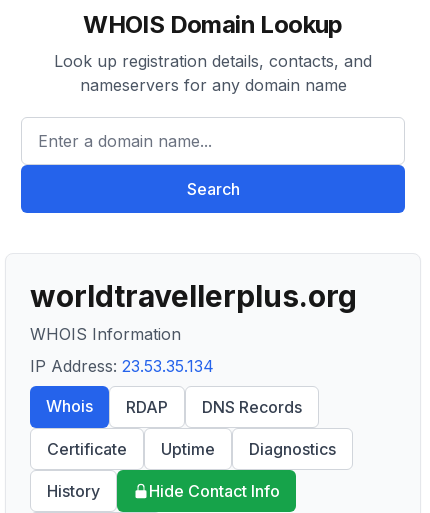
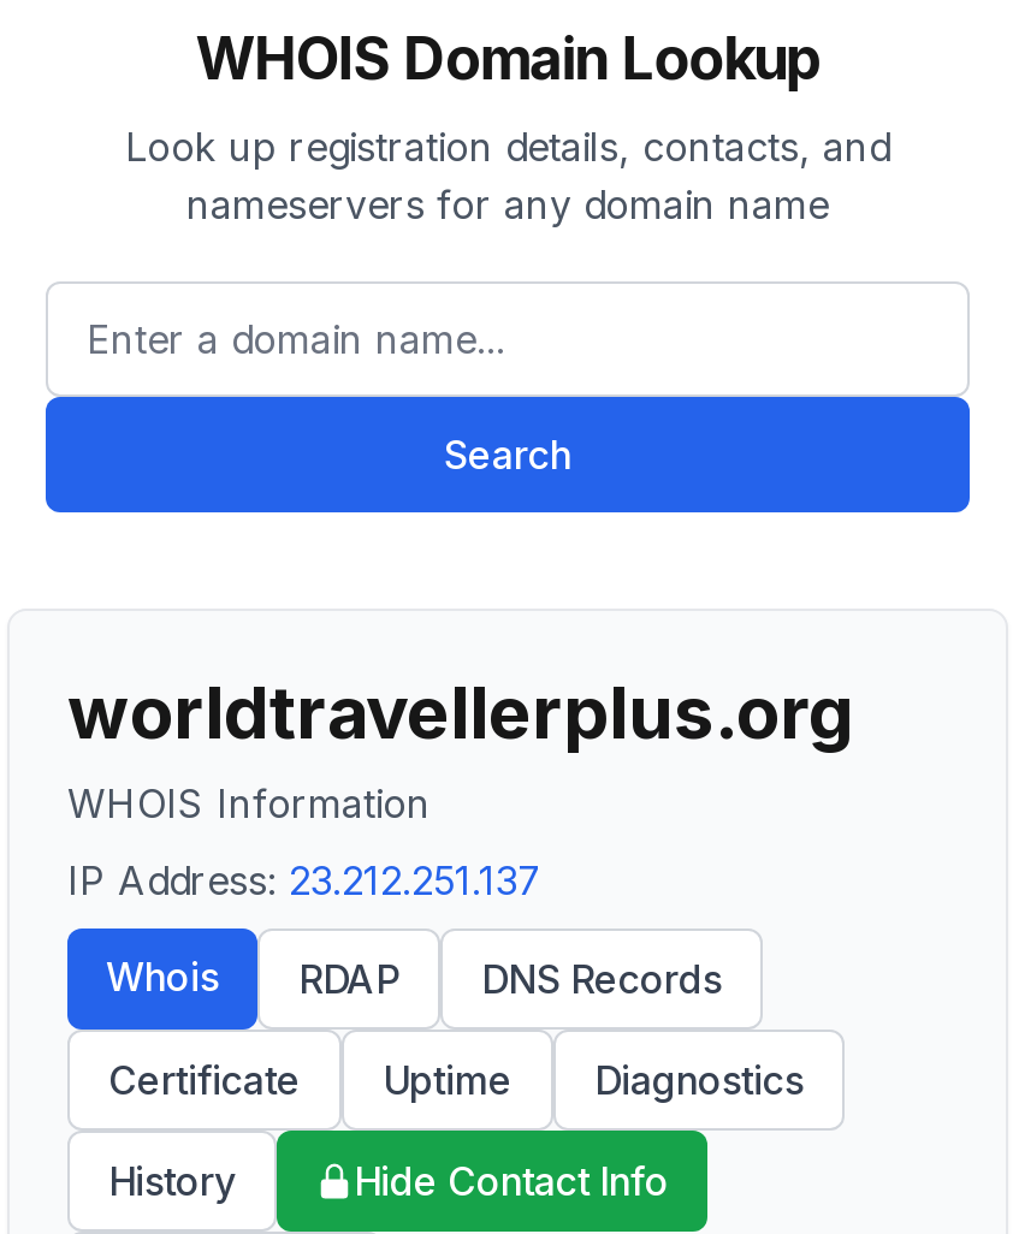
- IP Address: 23.53.35.134
+ IP Address: 23.212.251.137
